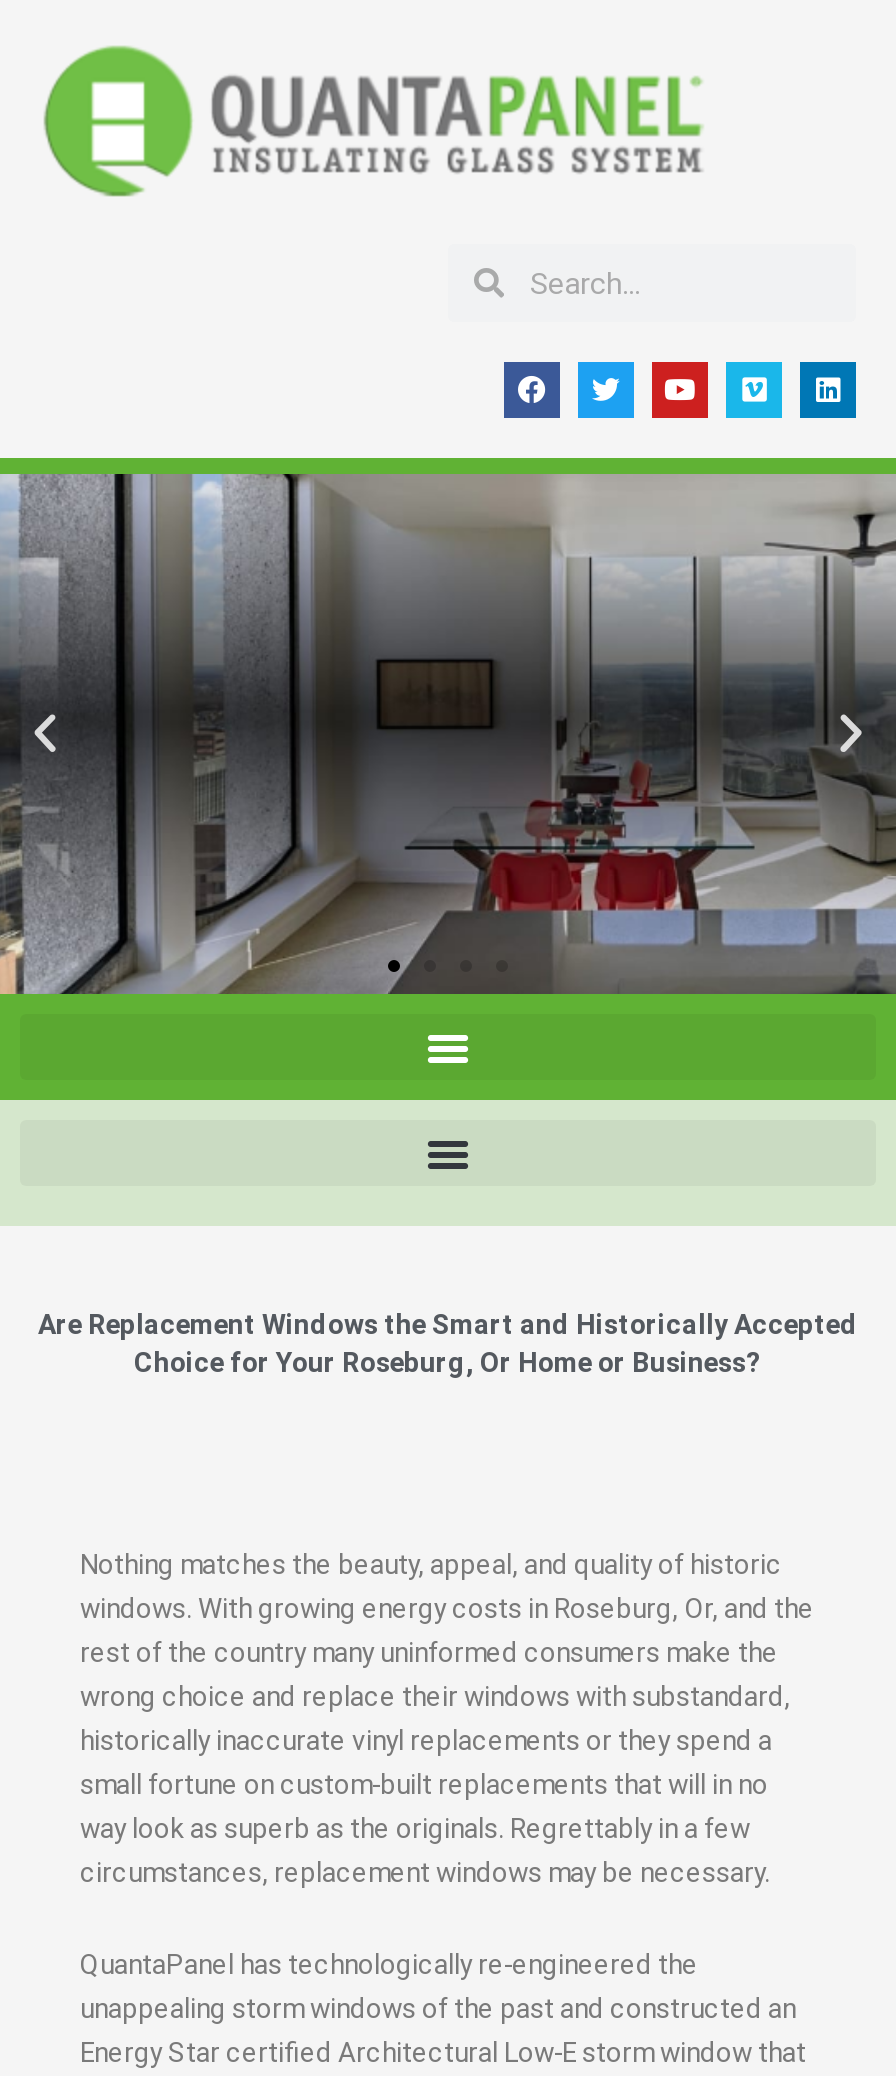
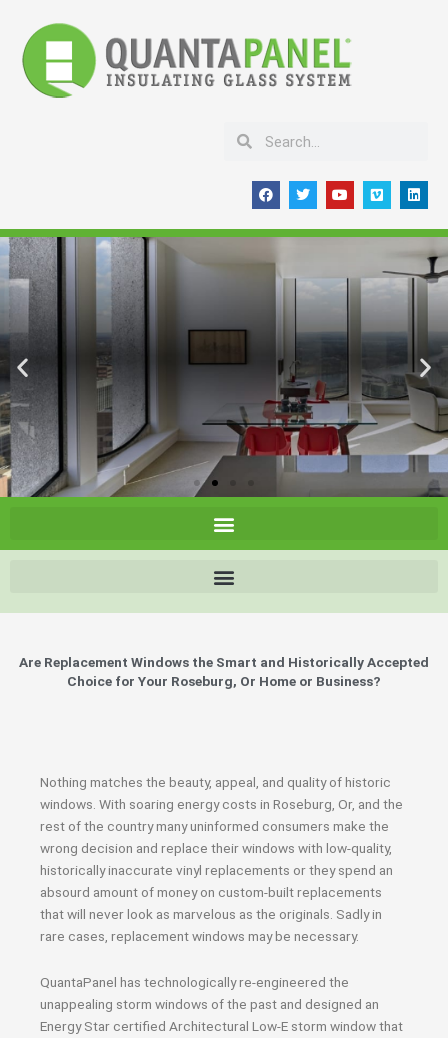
- windows. With growing energy costs in Roseburg, Or, and the
+ windows. With soaring energy costs in Roseburg, Or, and the

- wrong choice and replace their windows with substandard,
- historically inaccurate vinyl replacements or they spend a
- small fortune on custom-built replacements that will in no
- way look as superb as the originals. Regrettably in a few
- circumstances, replacement windows may be necessary.
+ wrong decision and replace their windows with low-quality,
+ historically inaccurate vinyl replacements or they spend an
+ absourd amount of money on custom-built replacements
+ that will never look as marvelous as the originals. Sadly in
+ rare cases, replacement windows may be necessary.

- unappealing storm windows of the past and constructed an
+ unappealing storm windows of the past and designed an
